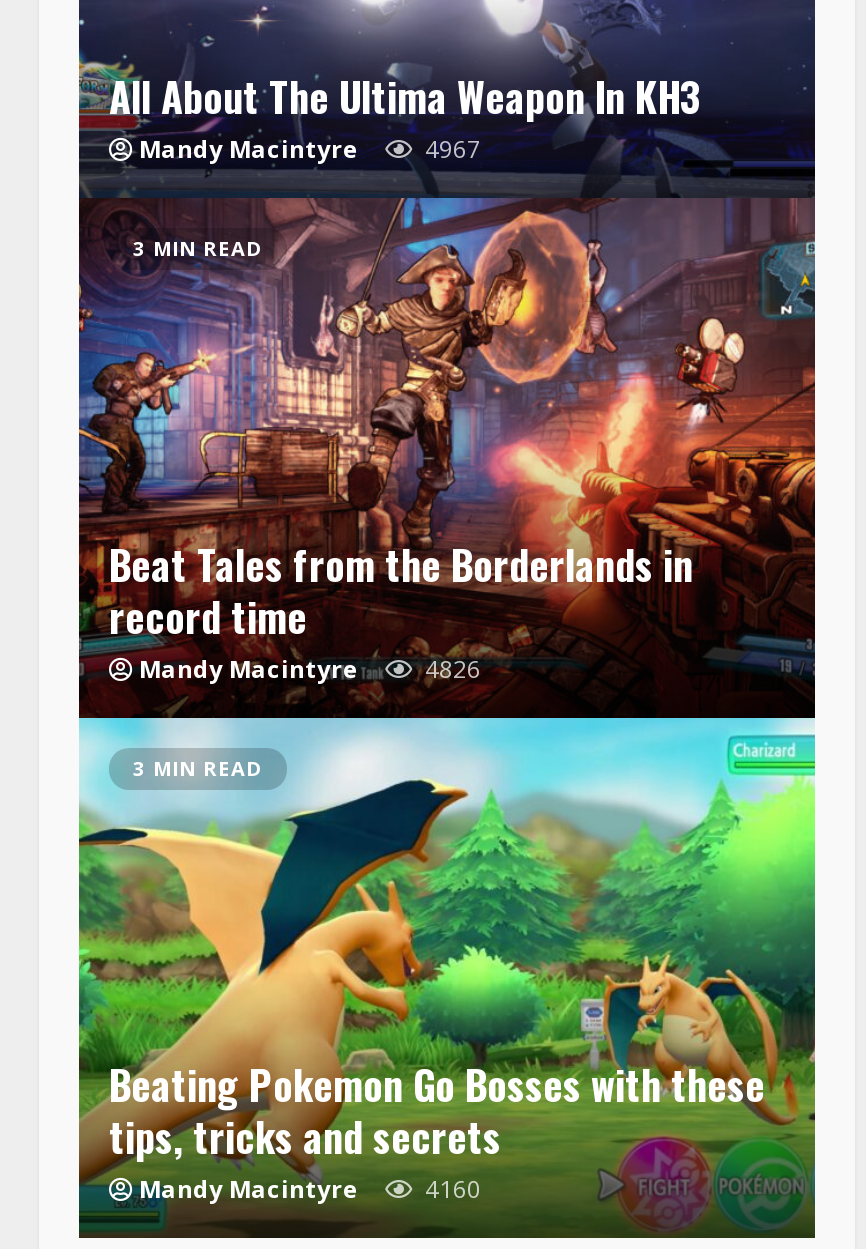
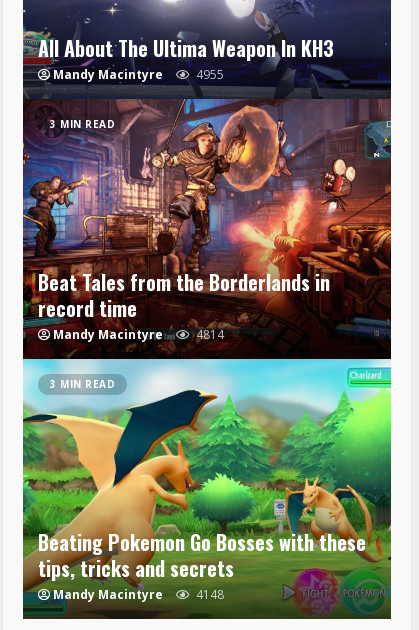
- Mandy Macintyre 4967
+ Mandy Macintyre 4955

- Mandy Macintyre 4826
+ Mandy Macintyre 4814

- Mandy Macintyre 4160
+ Mandy Macintyre 4148
